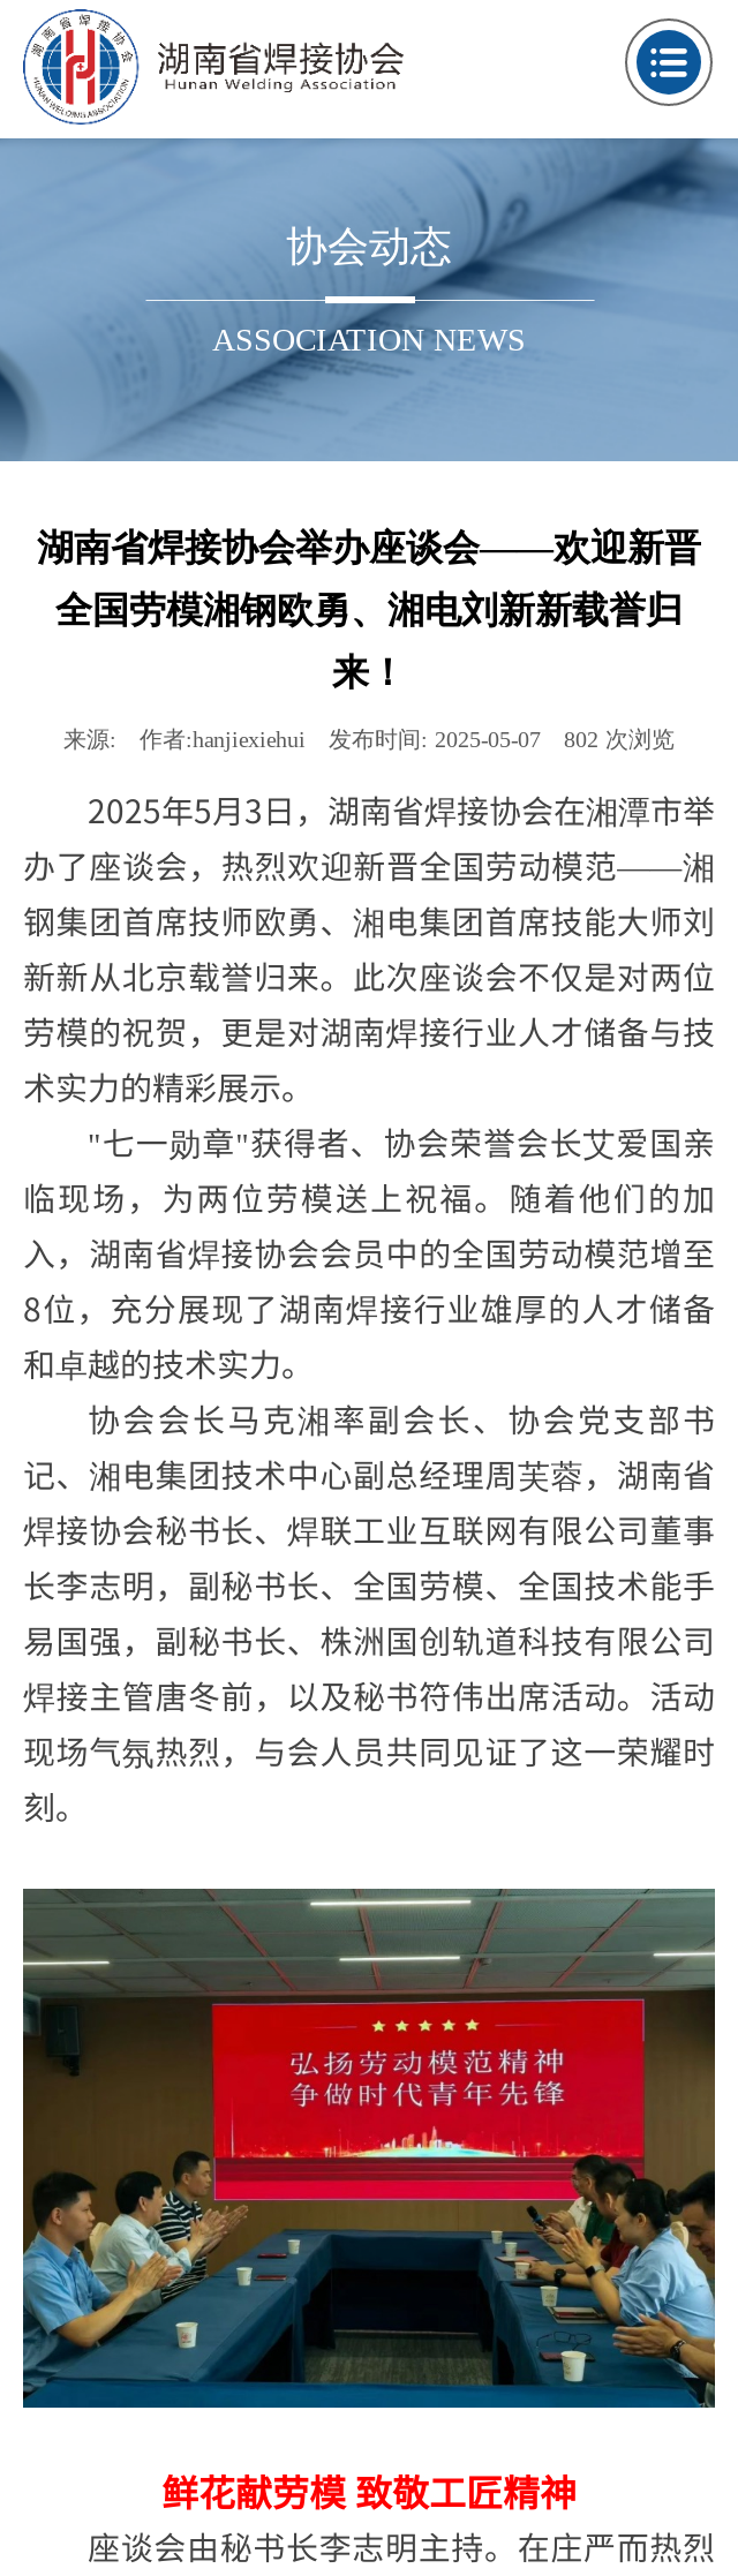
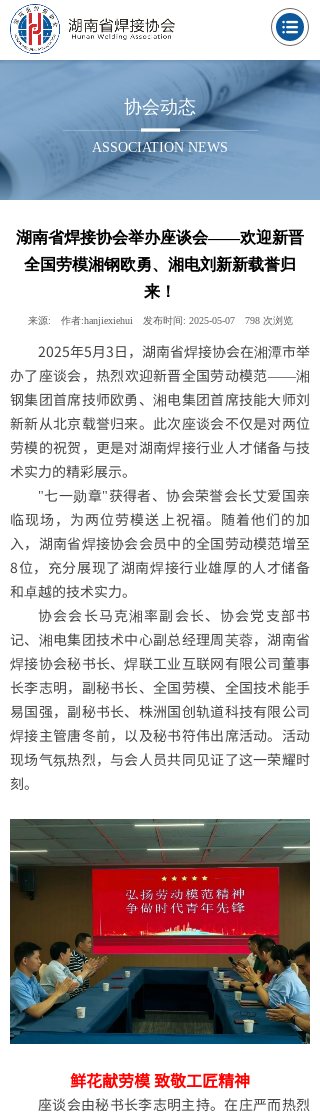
- 来源: 作者:hanjiexiehui 发布时间: 2025-05-07 802次浏览
+ 来源: 作者:hanjiexiehui 发布时间: 2025-05-07 798次浏览
